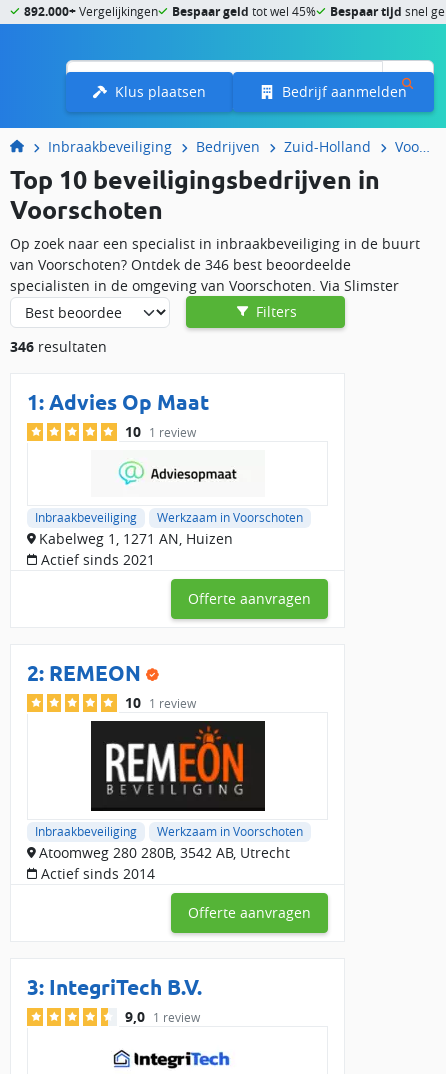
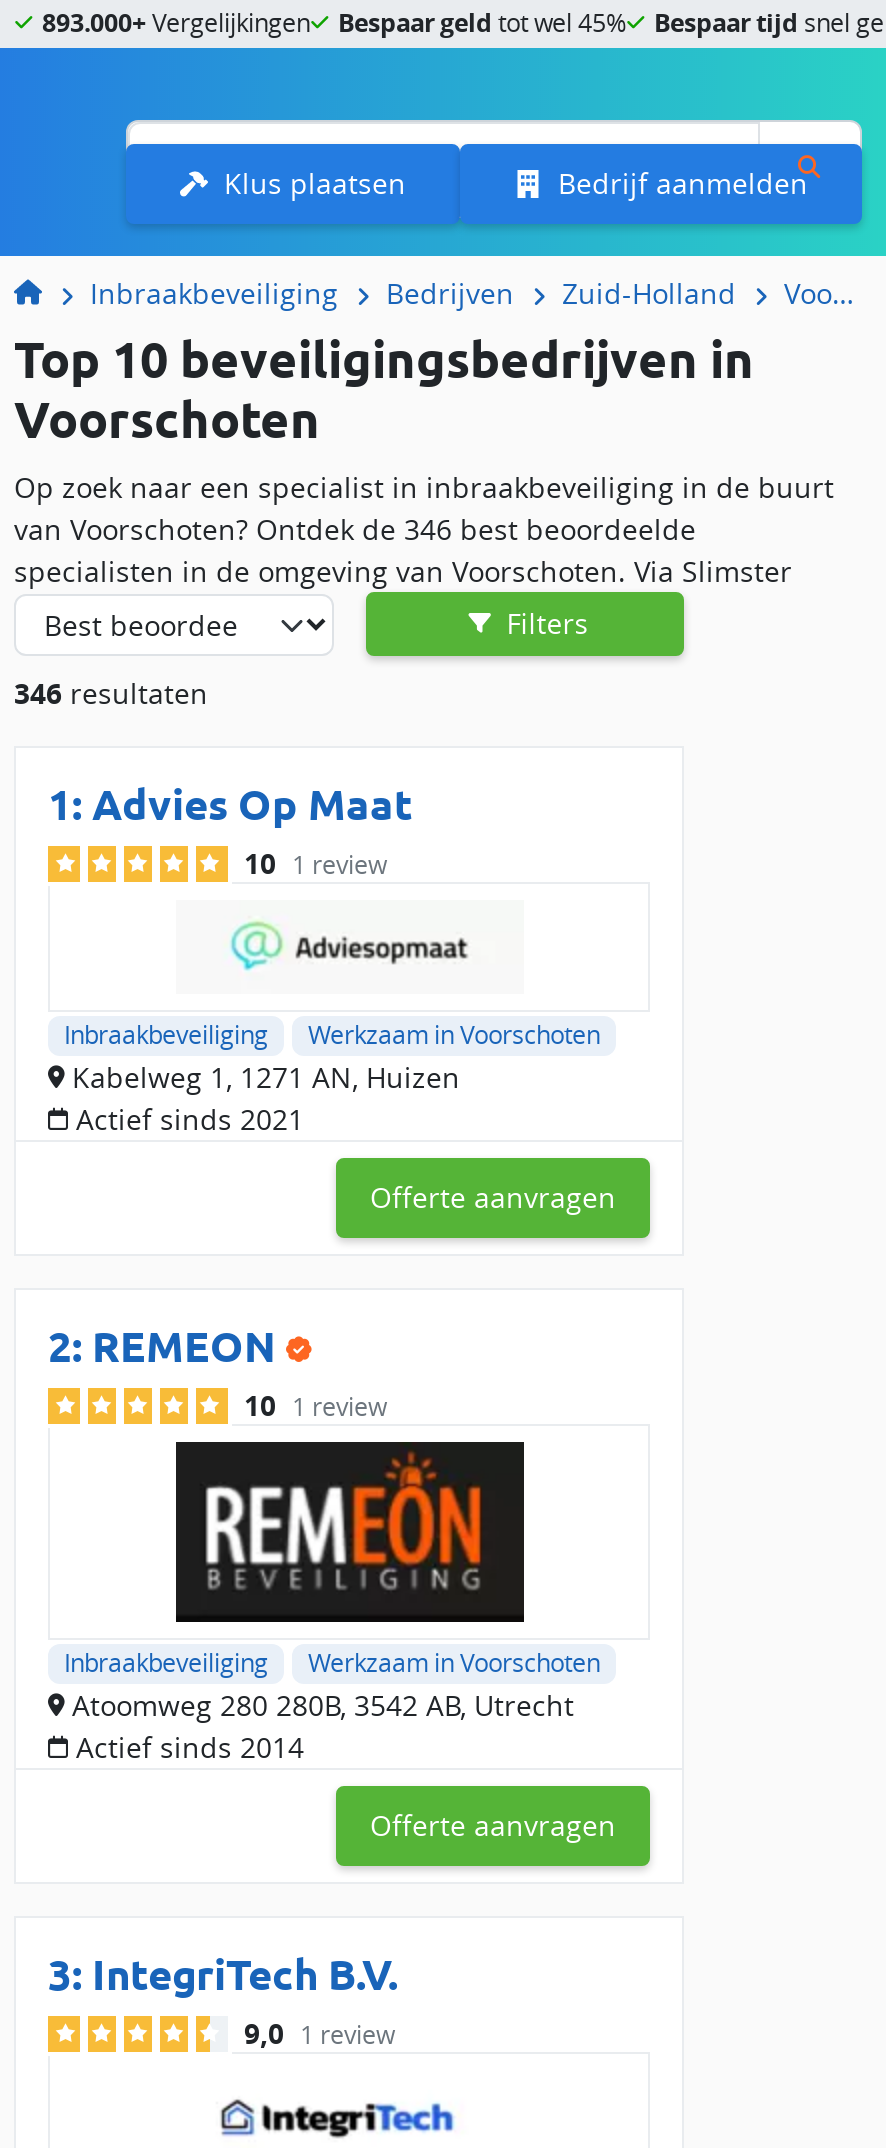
- 892.000+ Vergelijkingen
+ 893.000+ Vergelijkingen
